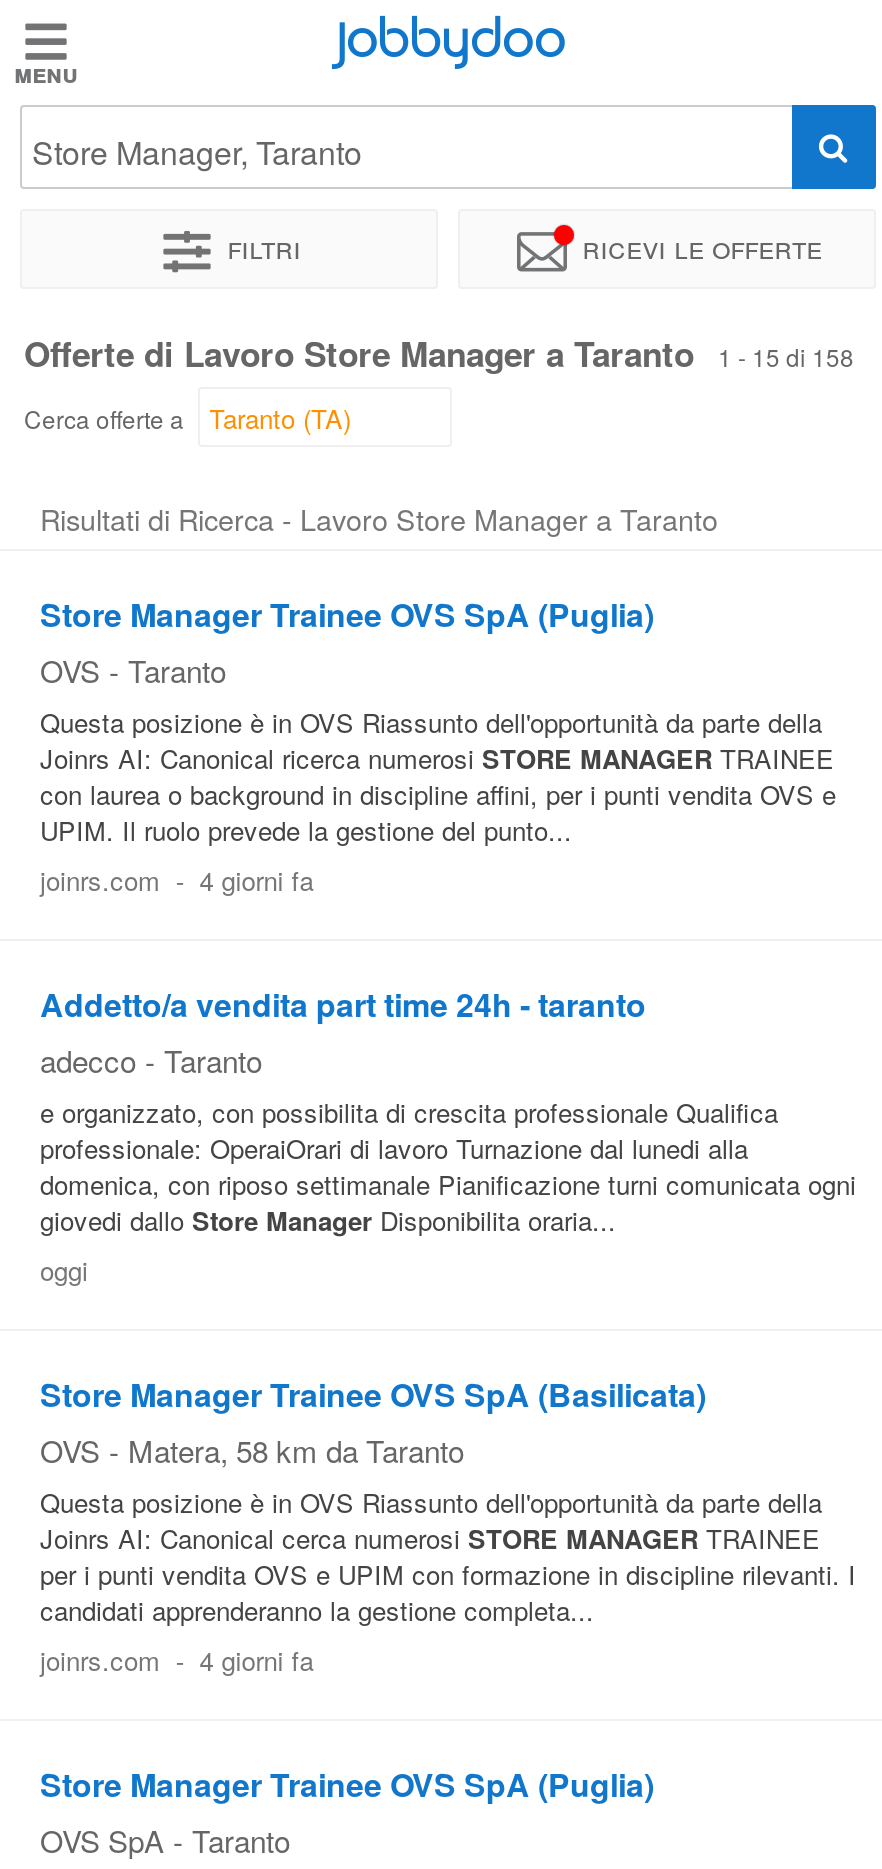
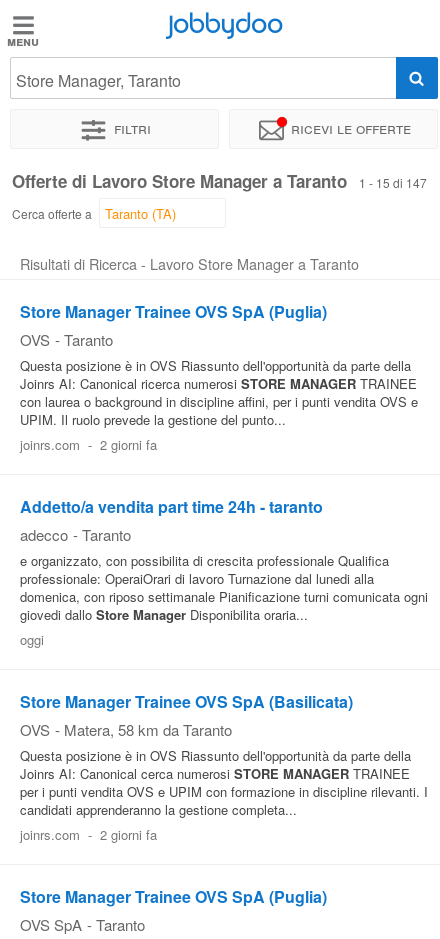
- Offerte di Lavoro Store Manager a Taranto 1 - 15 di 158
+ Offerte di Lavoro Store Manager a Taranto 1 - 15 di 147

- joinrs.com - 4 giorni fa
+ joinrs.com - 2 giorni fa

- joinrs.com - 4 giorni fa
+ joinrs.com - 2 giorni fa
